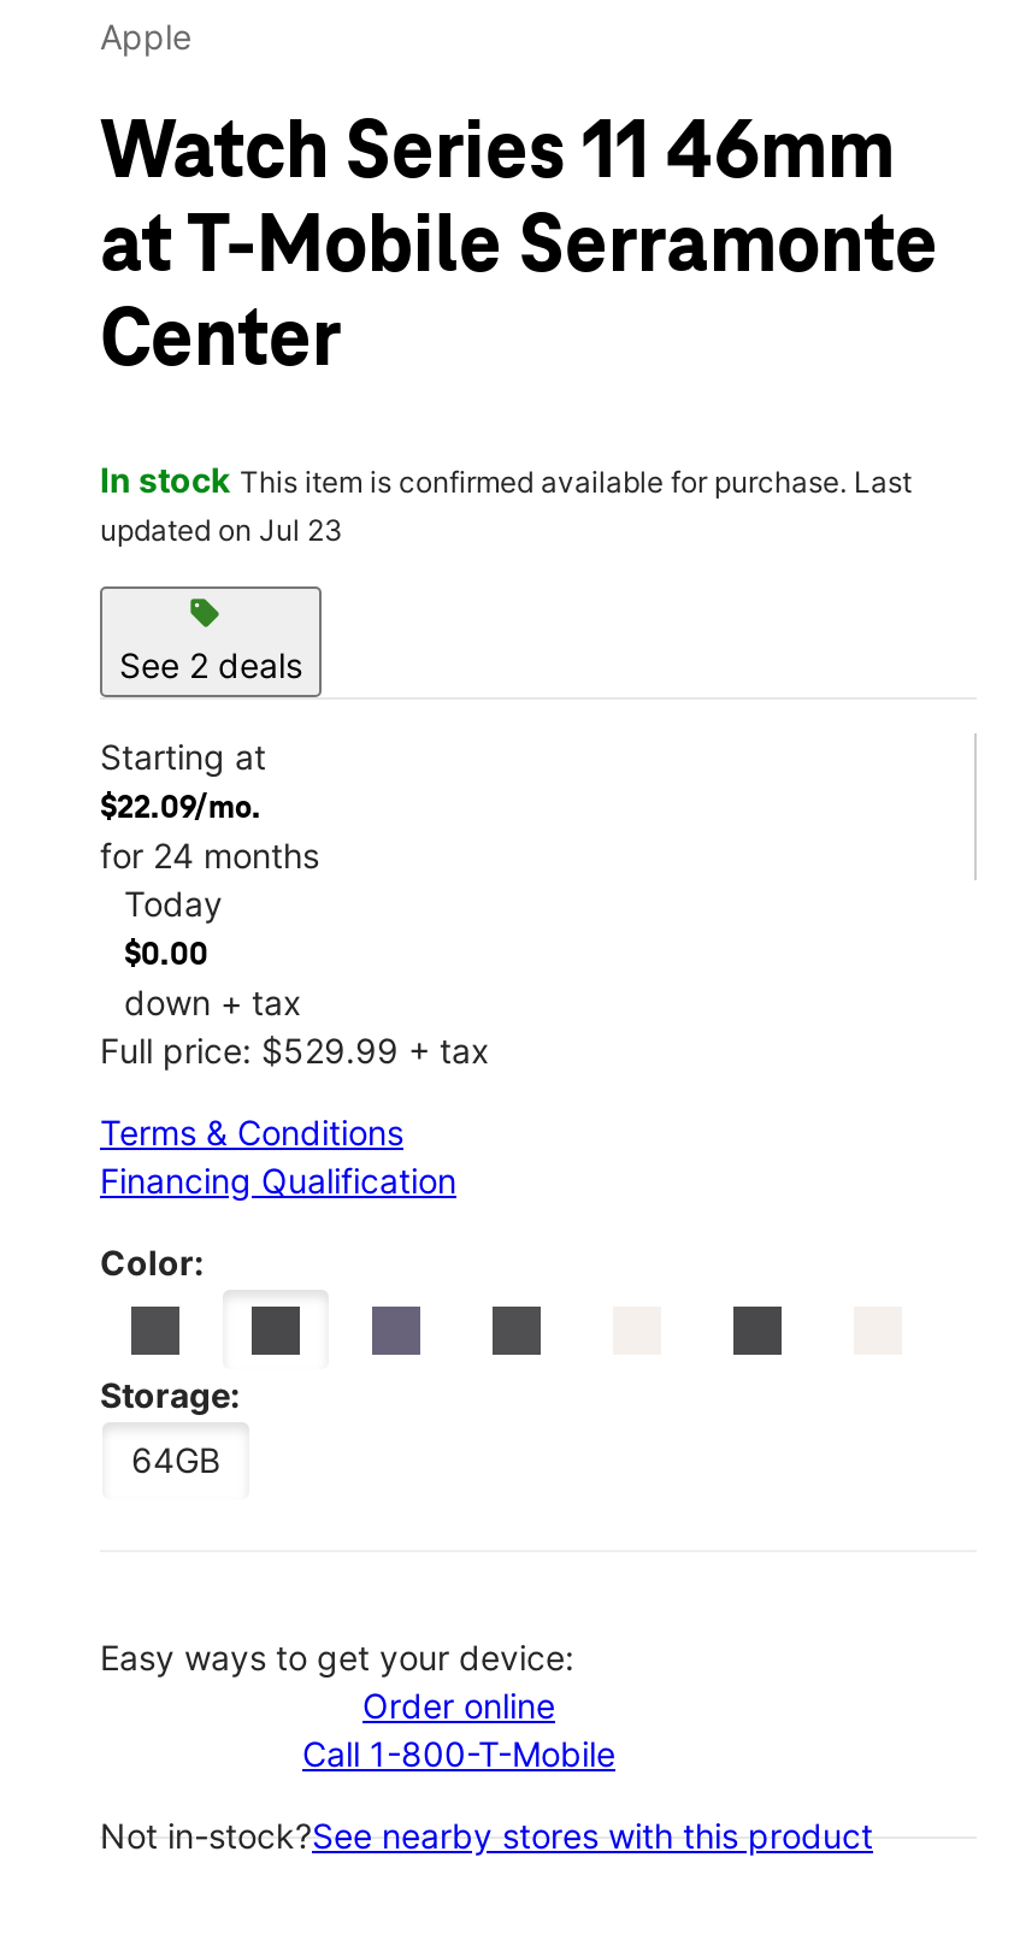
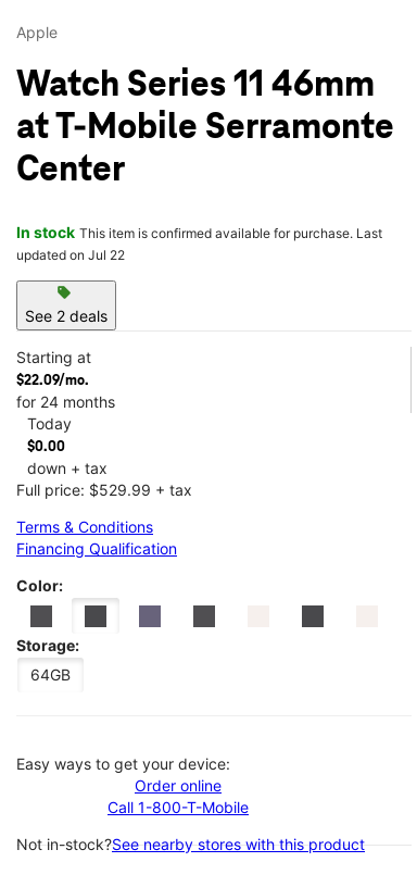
- updated on Jul 23
+ updated on Jul 22
